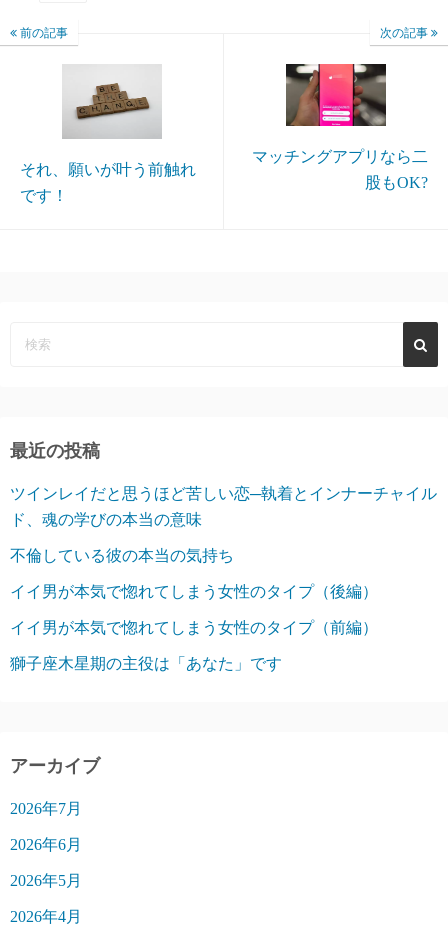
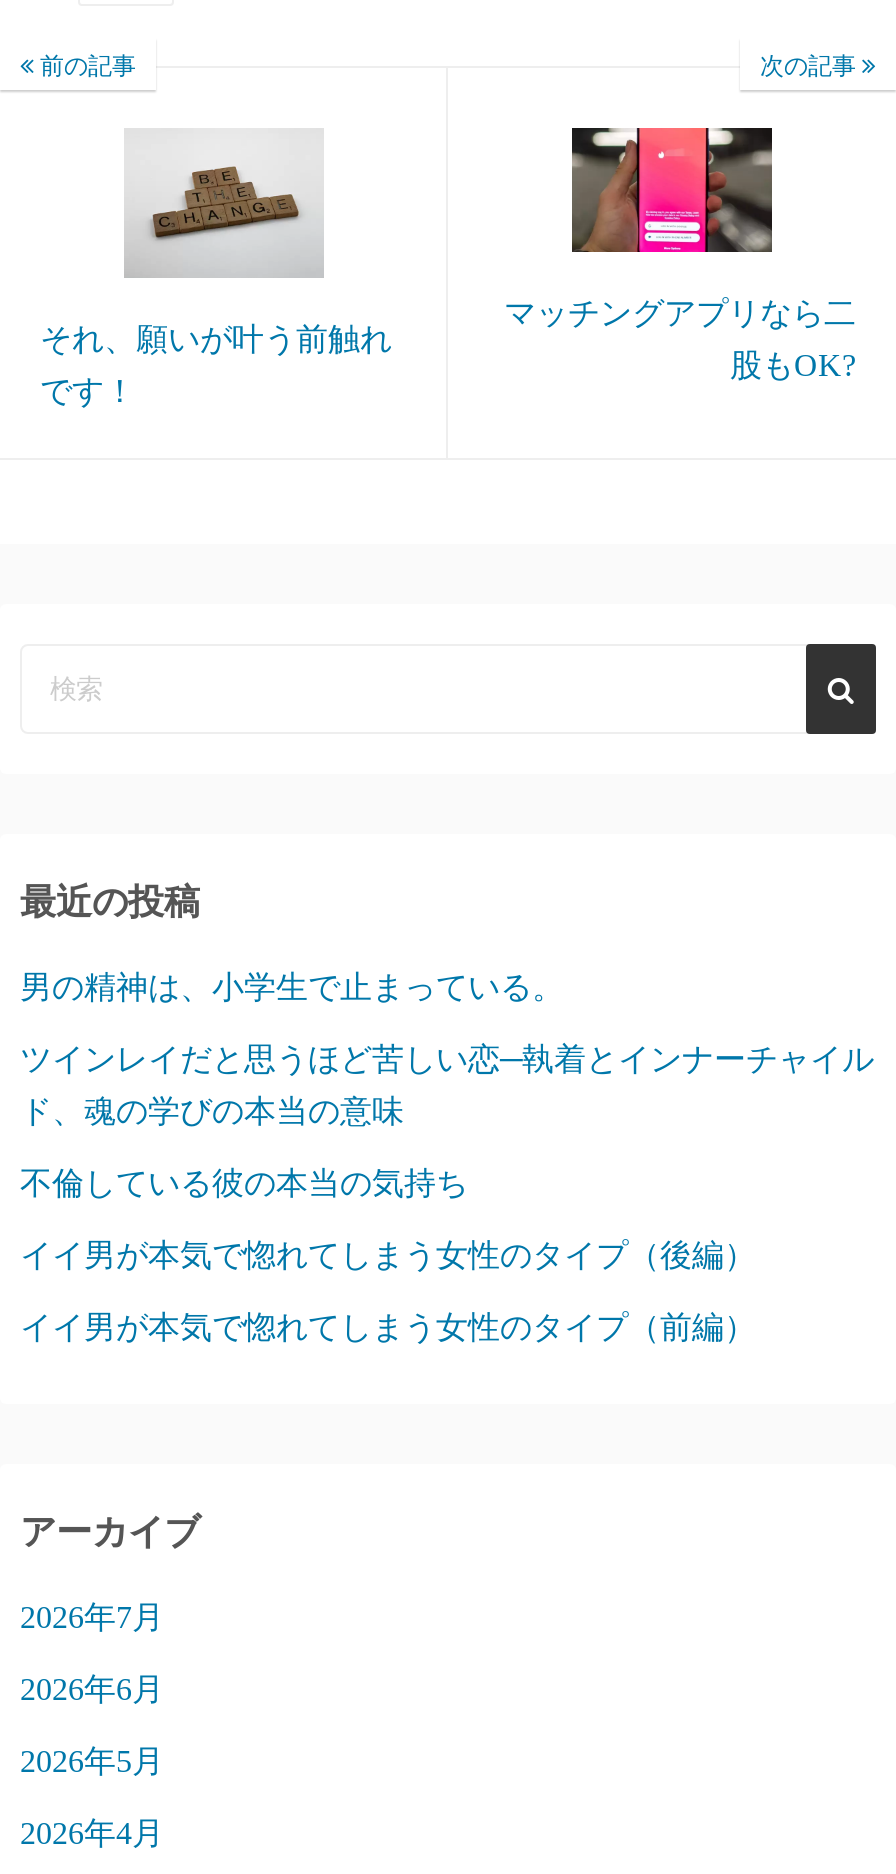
+ 男の精神は、小学生で止まっている。

moved down: ド、魂の学びの本当の意味 | 不倫している彼の本当の気持ち | イイ男が本気で惚れてしまう女性のタイプ（後編） | イイ男が本気で惚れてしまう女性のタイプ（前編）

- 獅子座木星期の主役は「あなた」です
